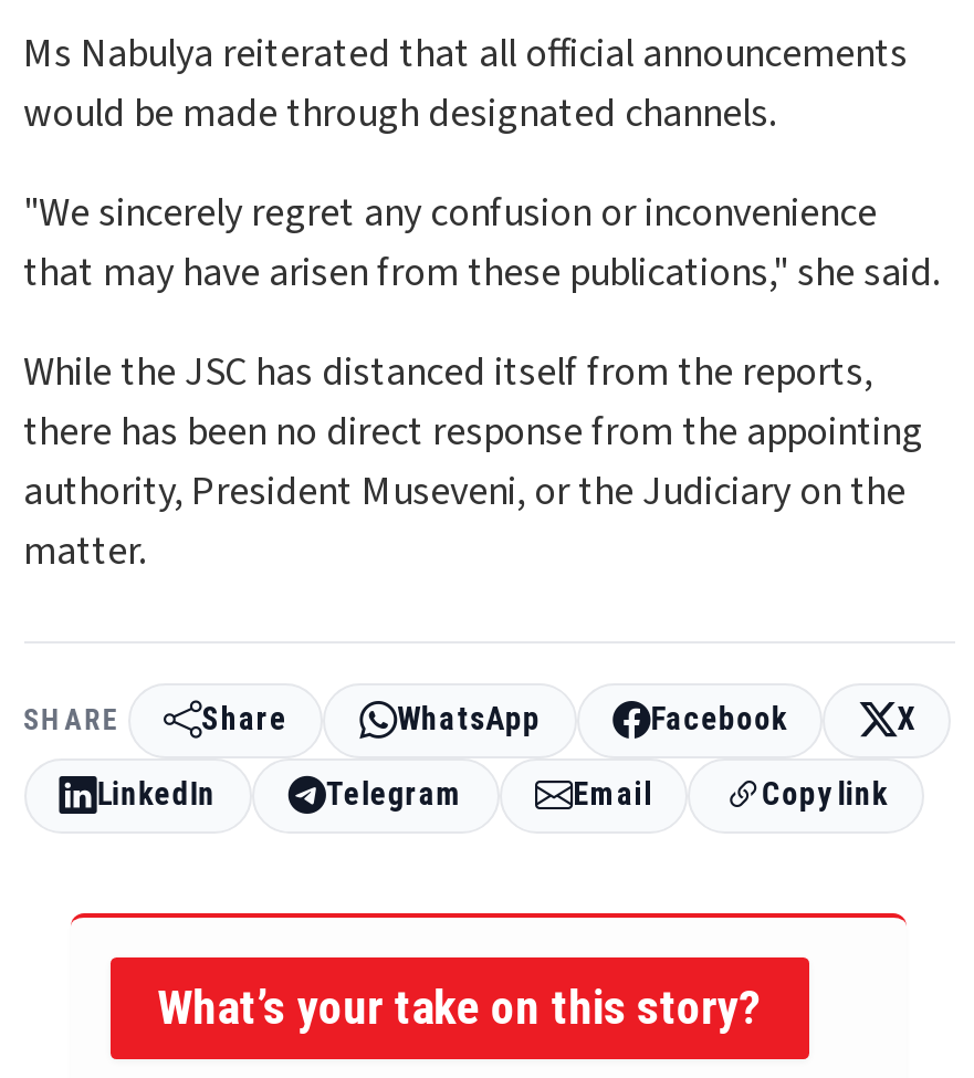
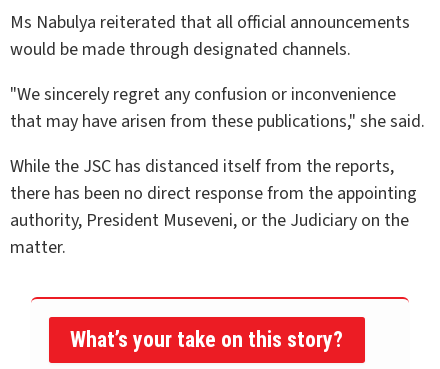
- SHARE
- Share
- WhatsApp
- Facebook
- X
- LinkedIn
- Telegram
- Email
- Copy link
